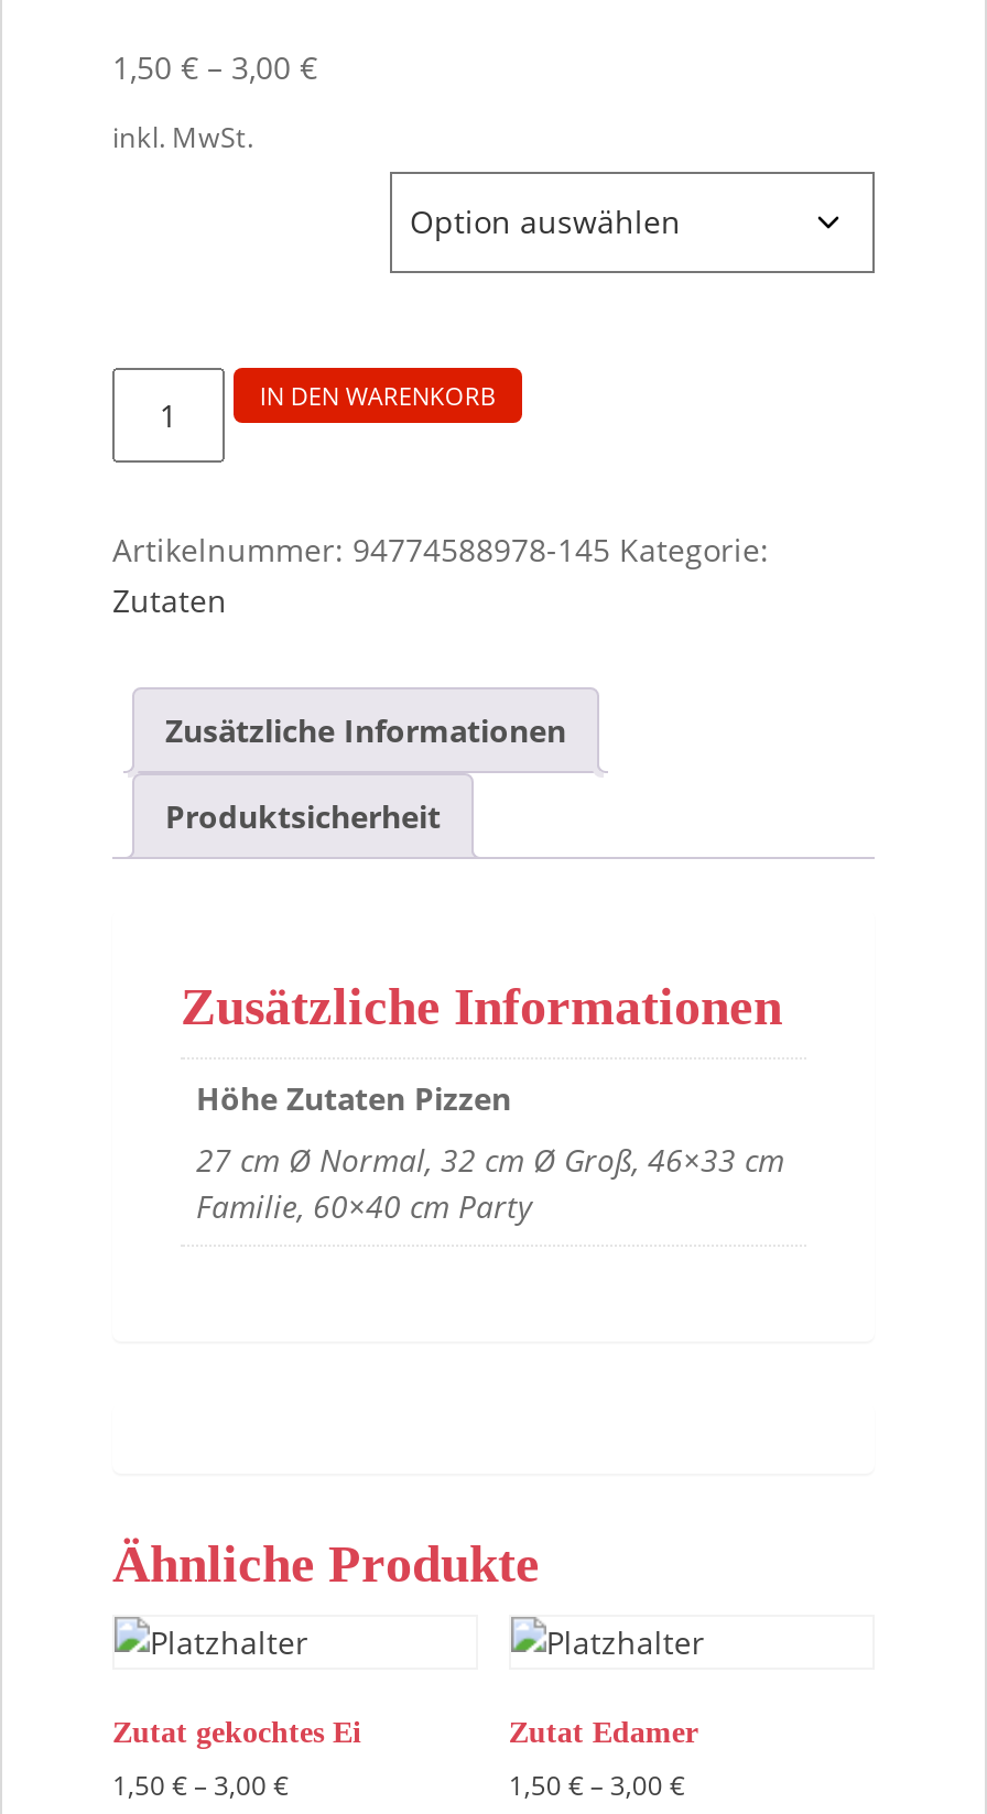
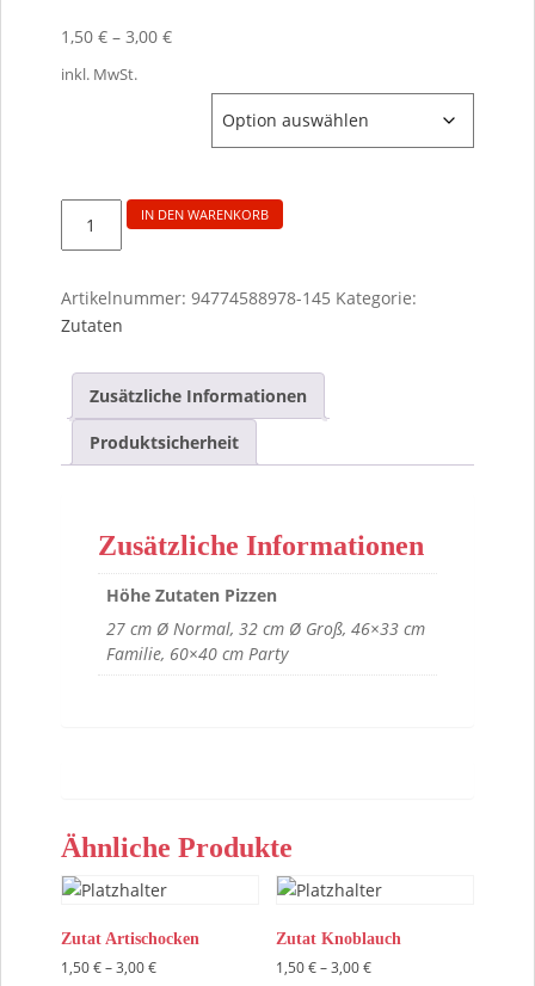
- Zutat gekochtes Ei
+ Zutat Artischocken

- Zutat Edamer
+ Zutat Knoblauch
